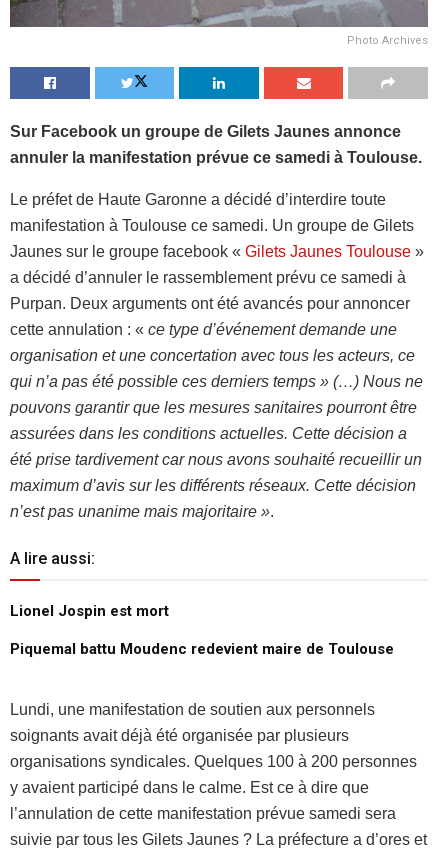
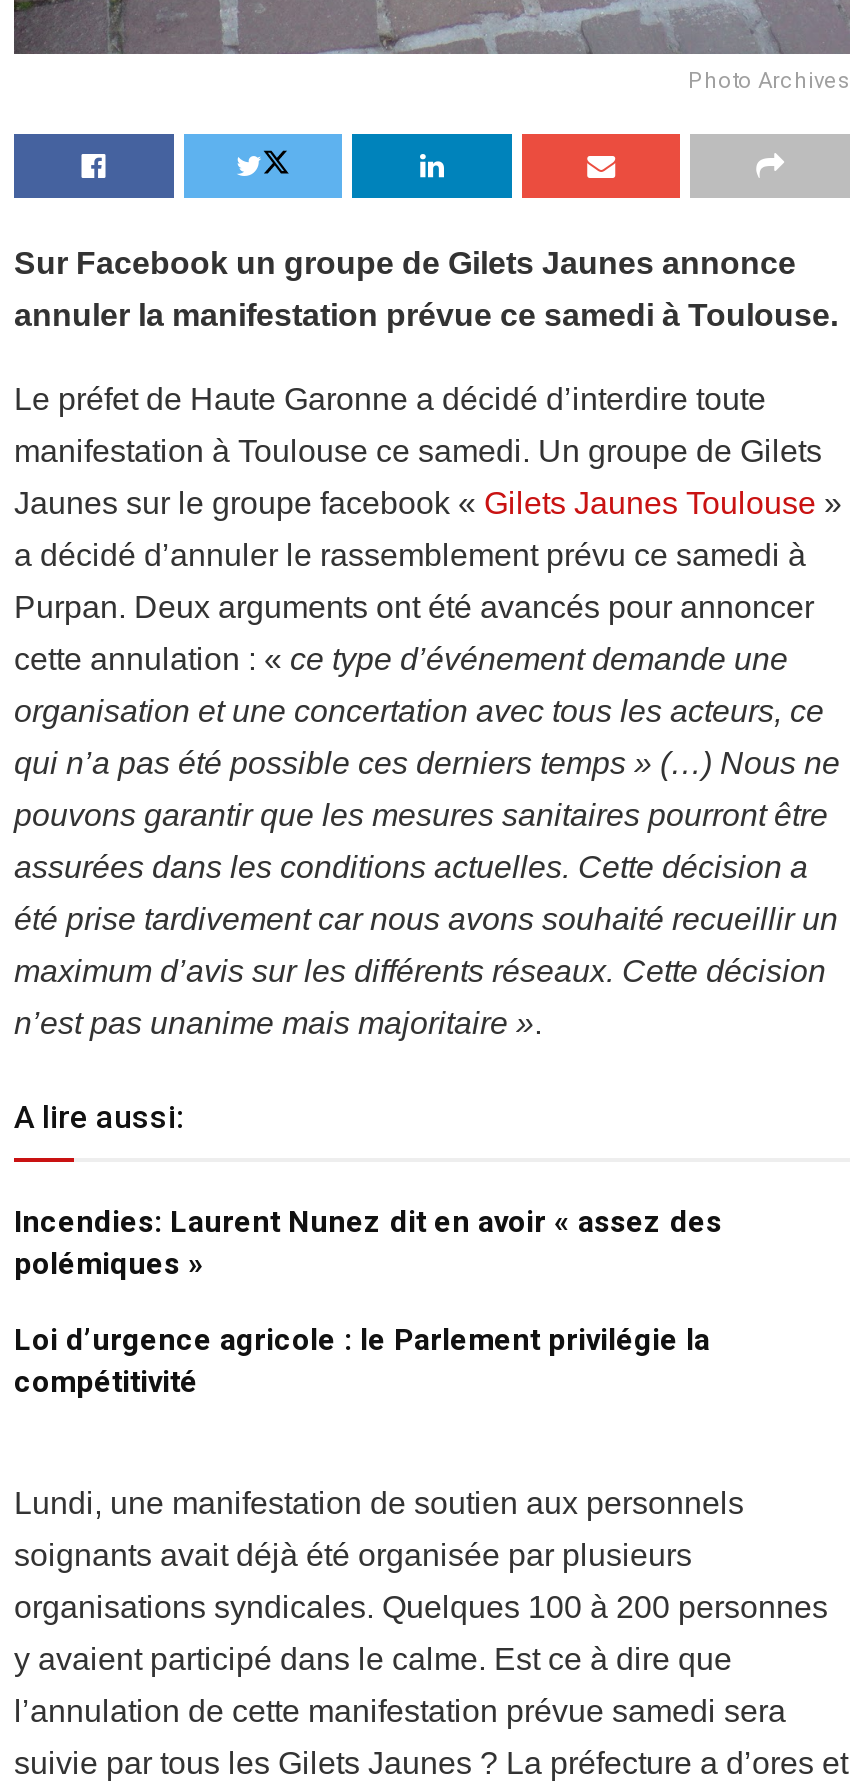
- Lionel Jospin est mort
+ Incendies: Laurent Nunez dit en avoir « assez des
+ polémiques »

- Piquemal battu Moudenc redevient maire de Toulouse
+ Loi d’urgence agricole : le Parlement privilégie la
+ compétitivité
